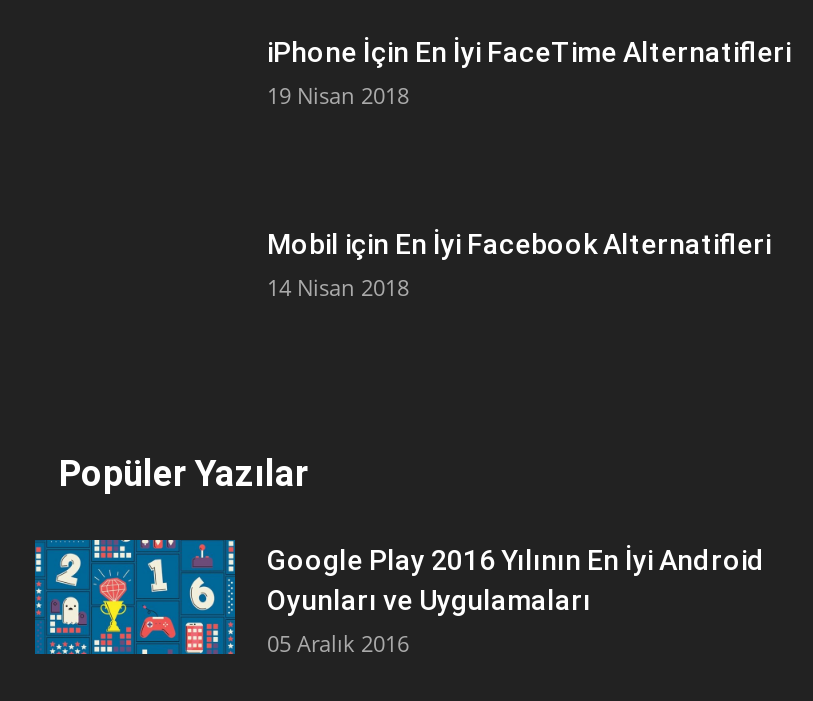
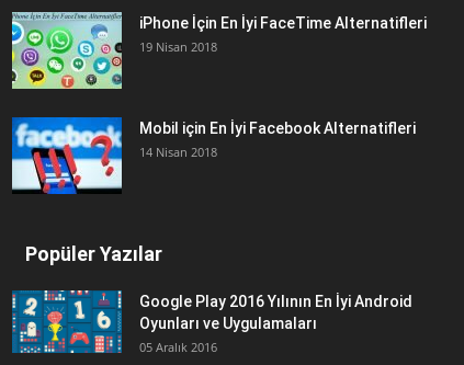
+ [image]

+ [image]
